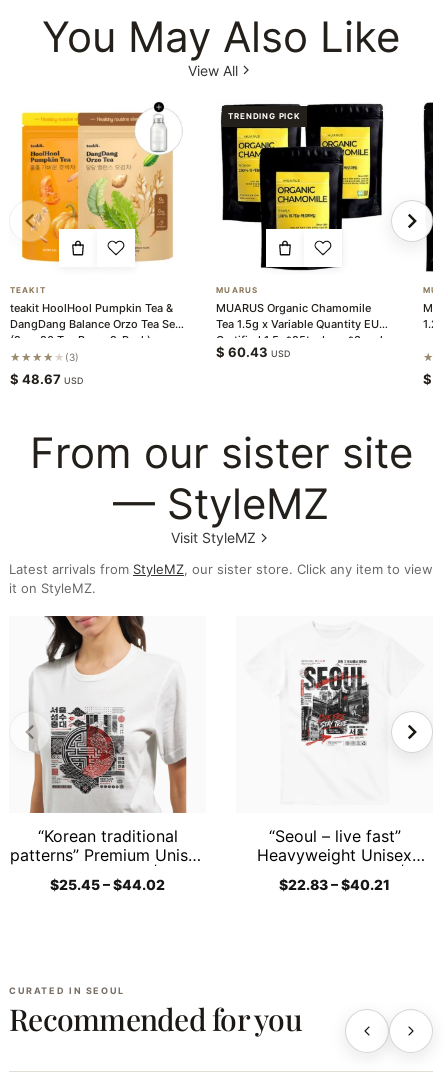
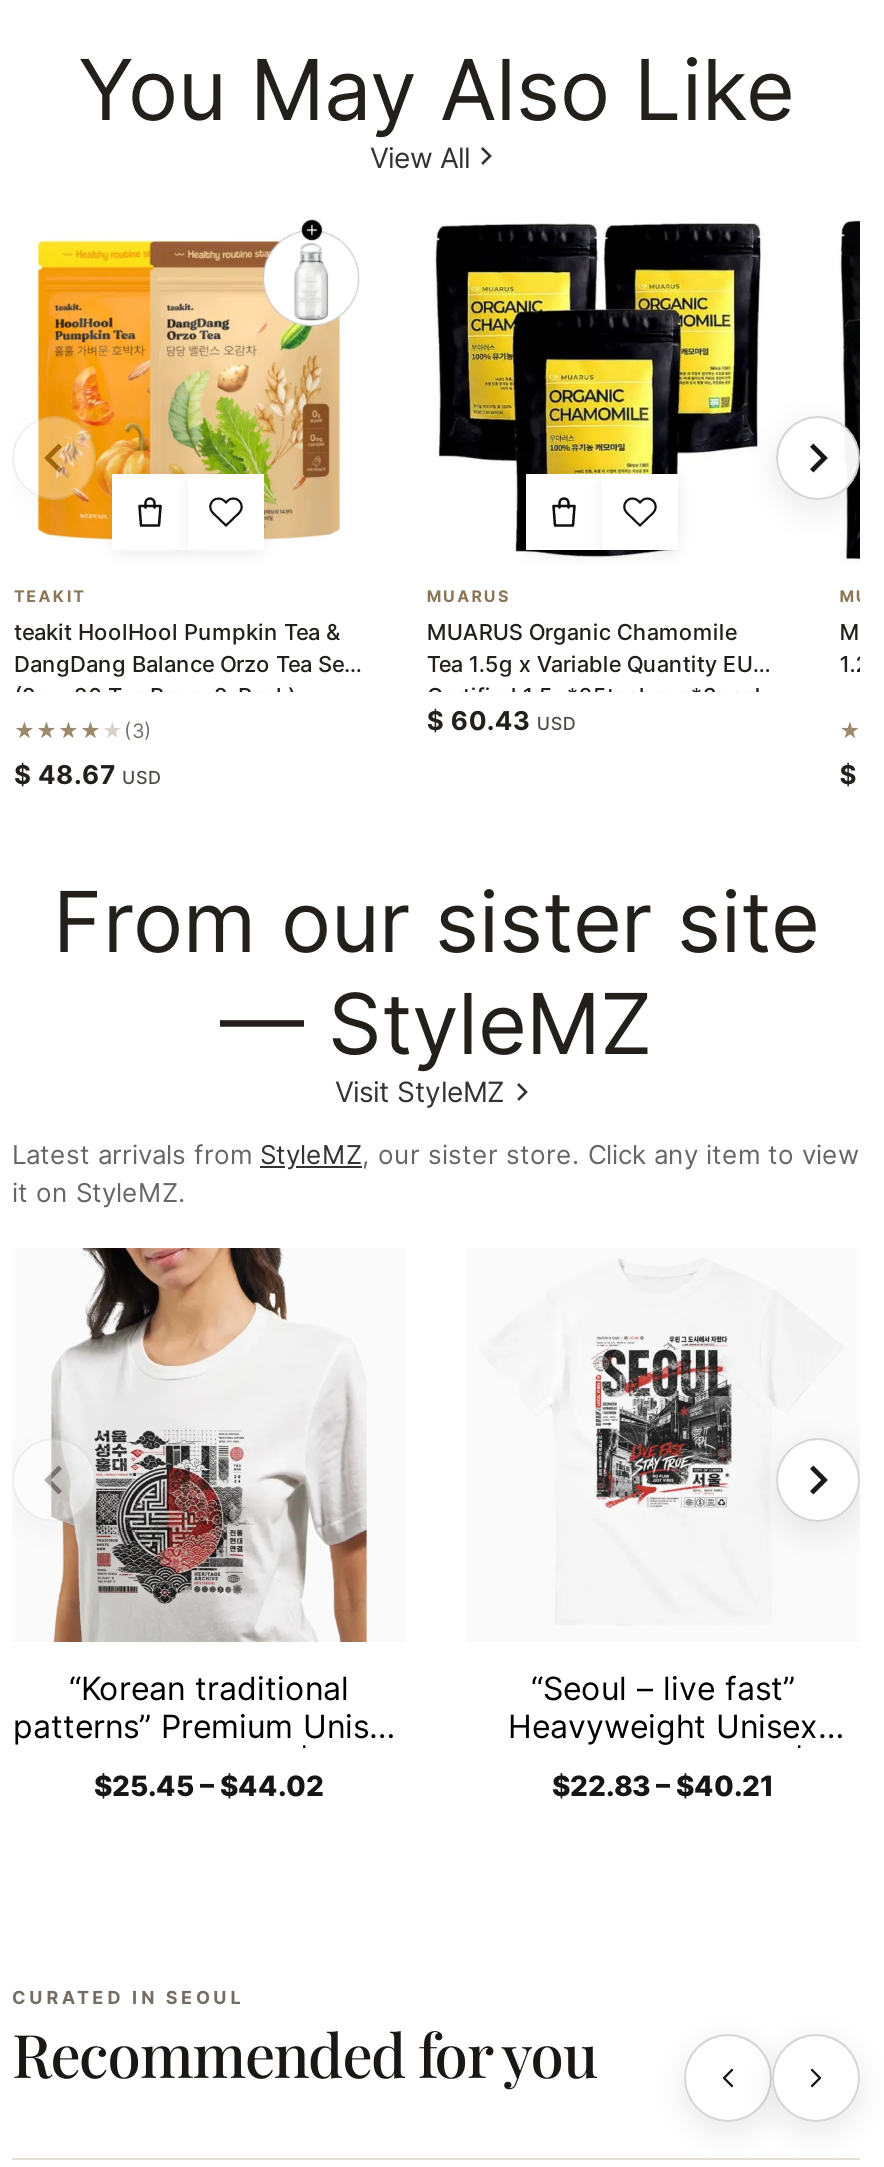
- TRENDING PICK
